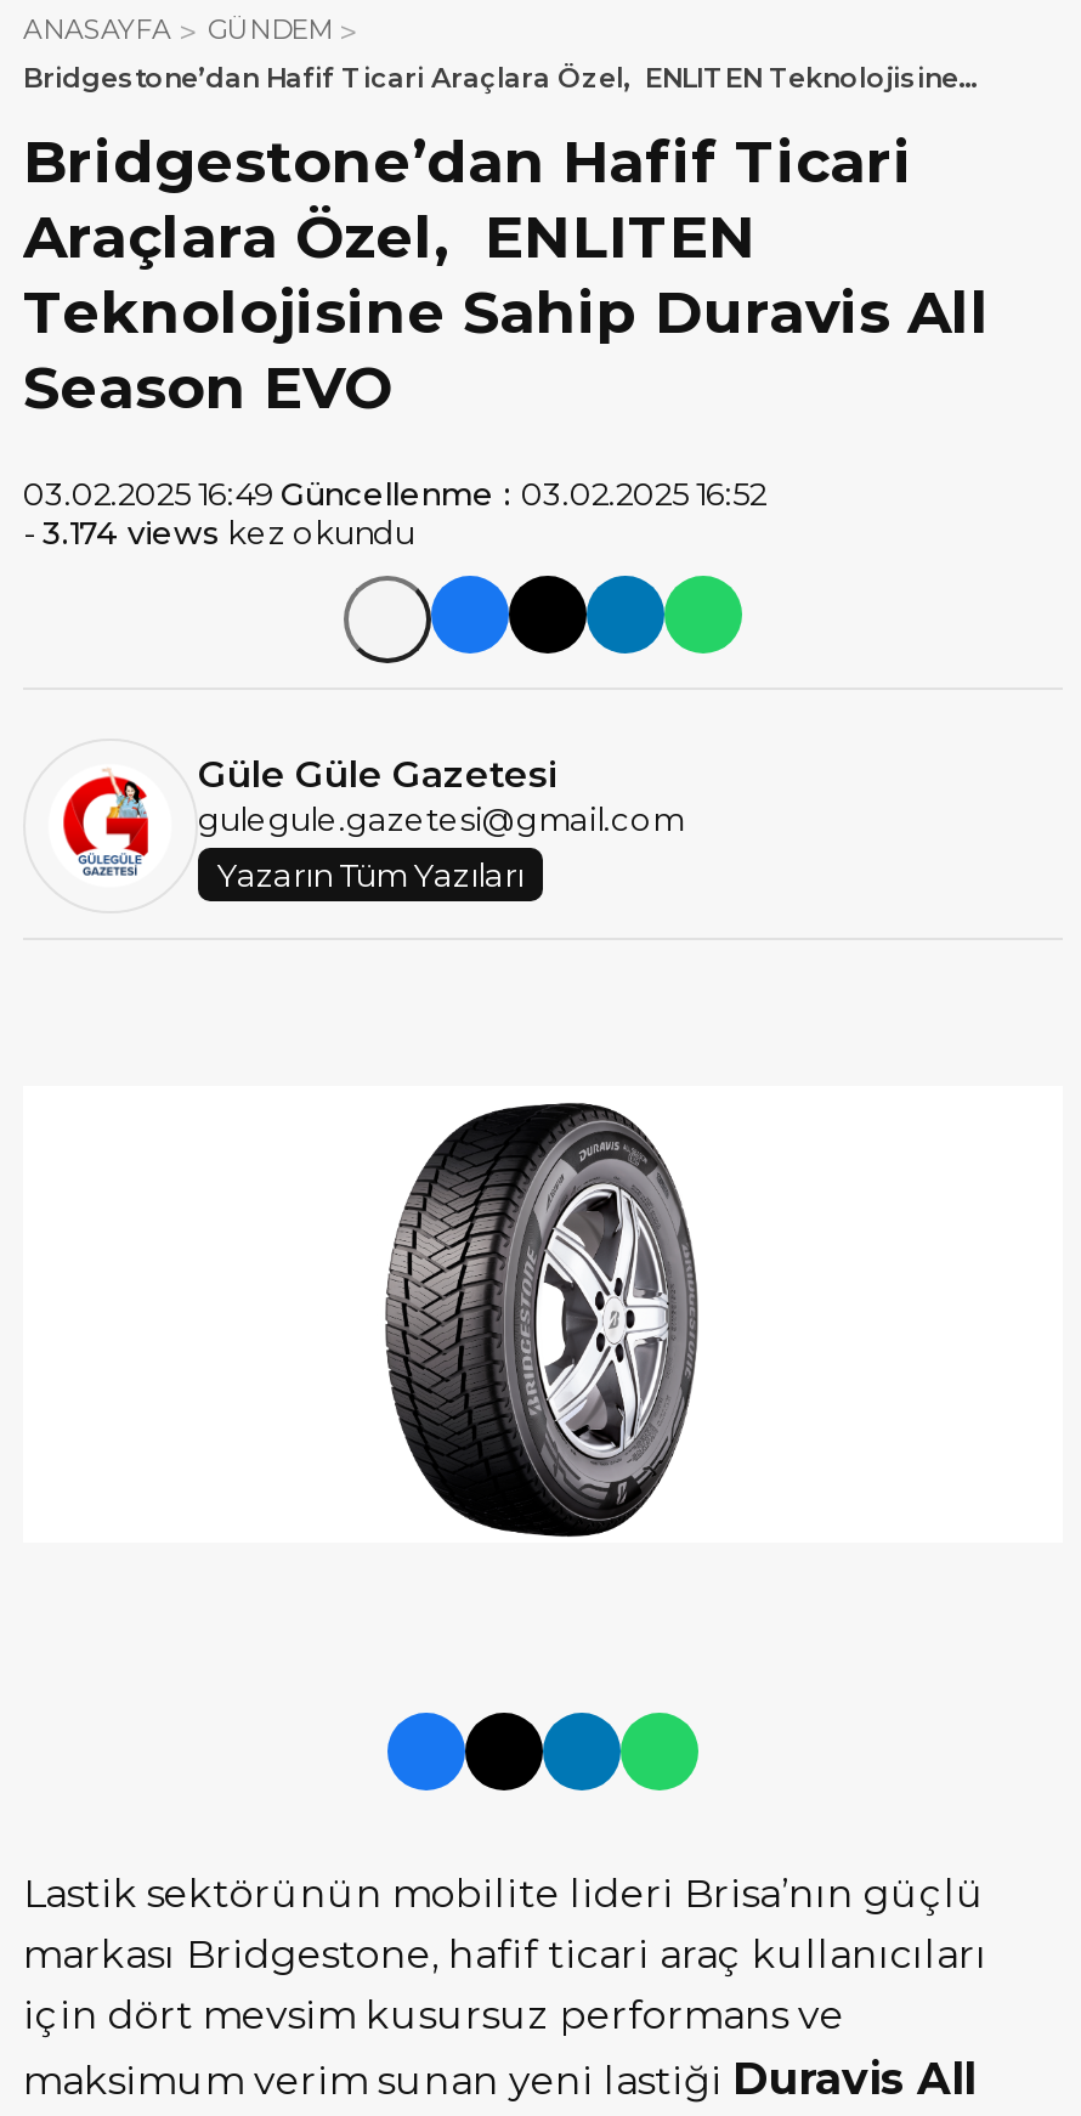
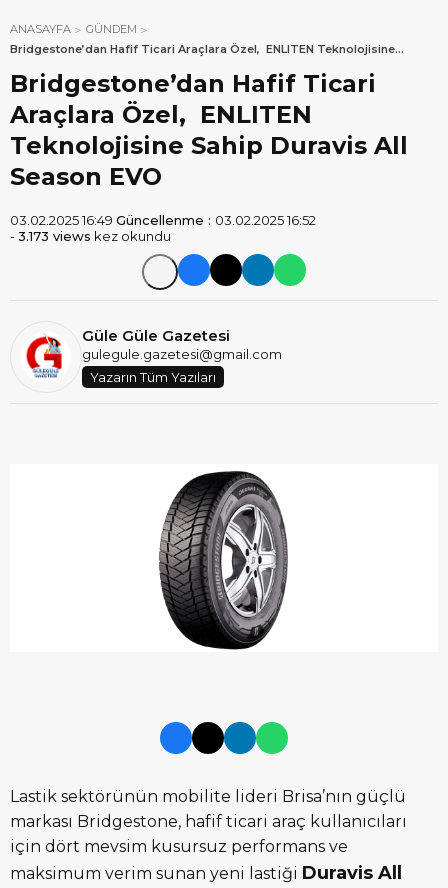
- - 3.174 views kez okundu
+ - 3.173 views kez okundu
